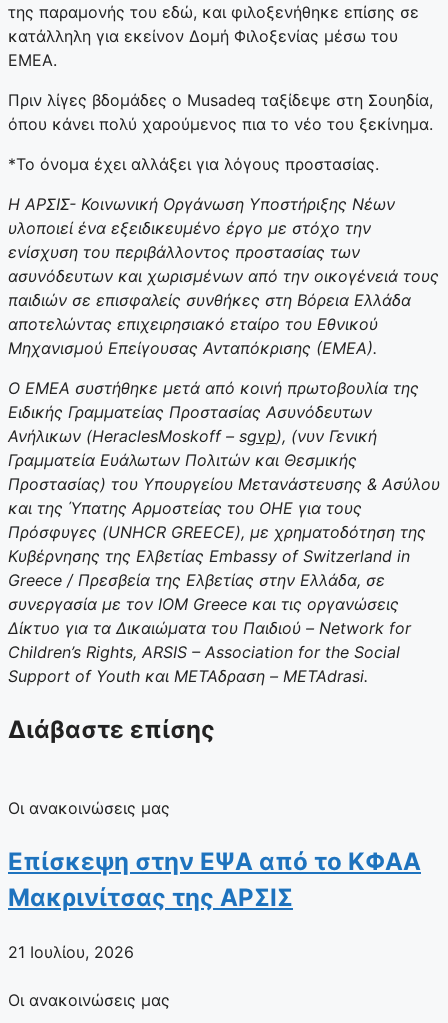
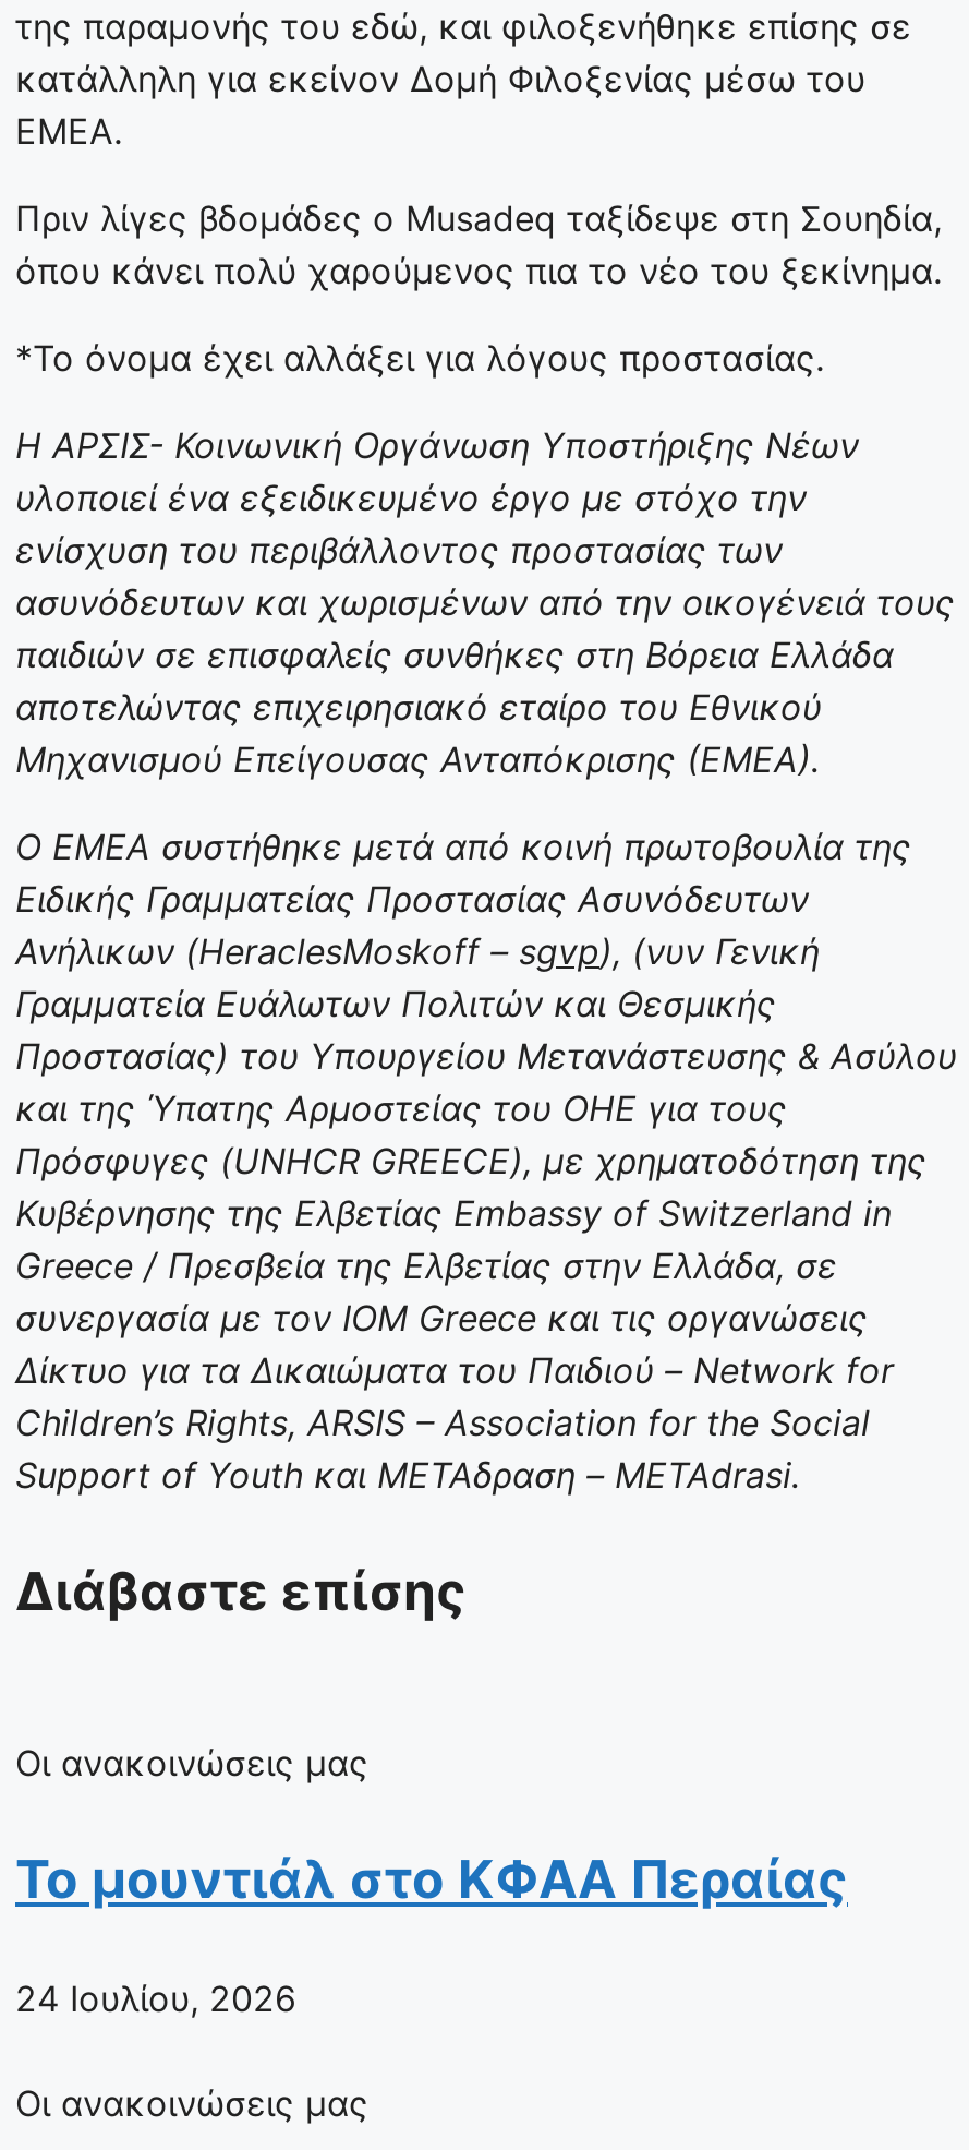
- Eπίσκεψη στην ΕΨΑ από το ΚΦΑΑ
- Μακρινίτσας της ΑΡΣΙΣ
+ Το μουντιάλ στο ΚΦΑΑ Περαίας

- 21 Ιουλίου, 2026
+ 24 Ιουλίου, 2026
